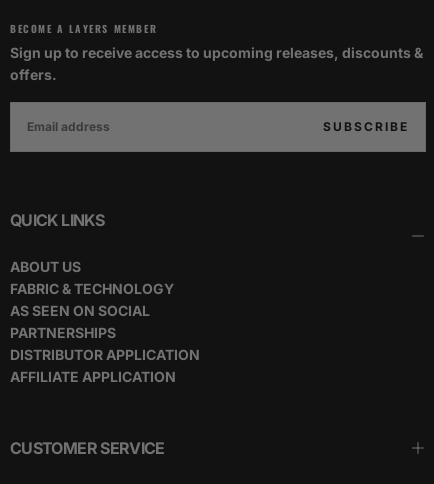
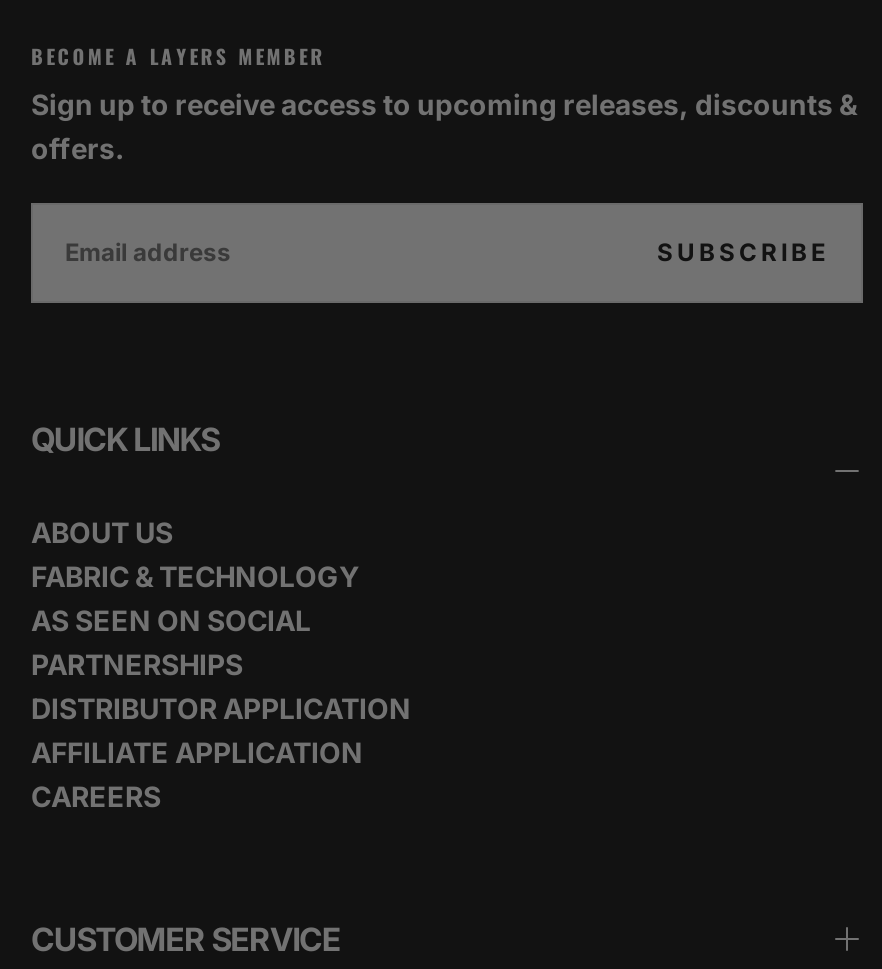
+ CAREERS
